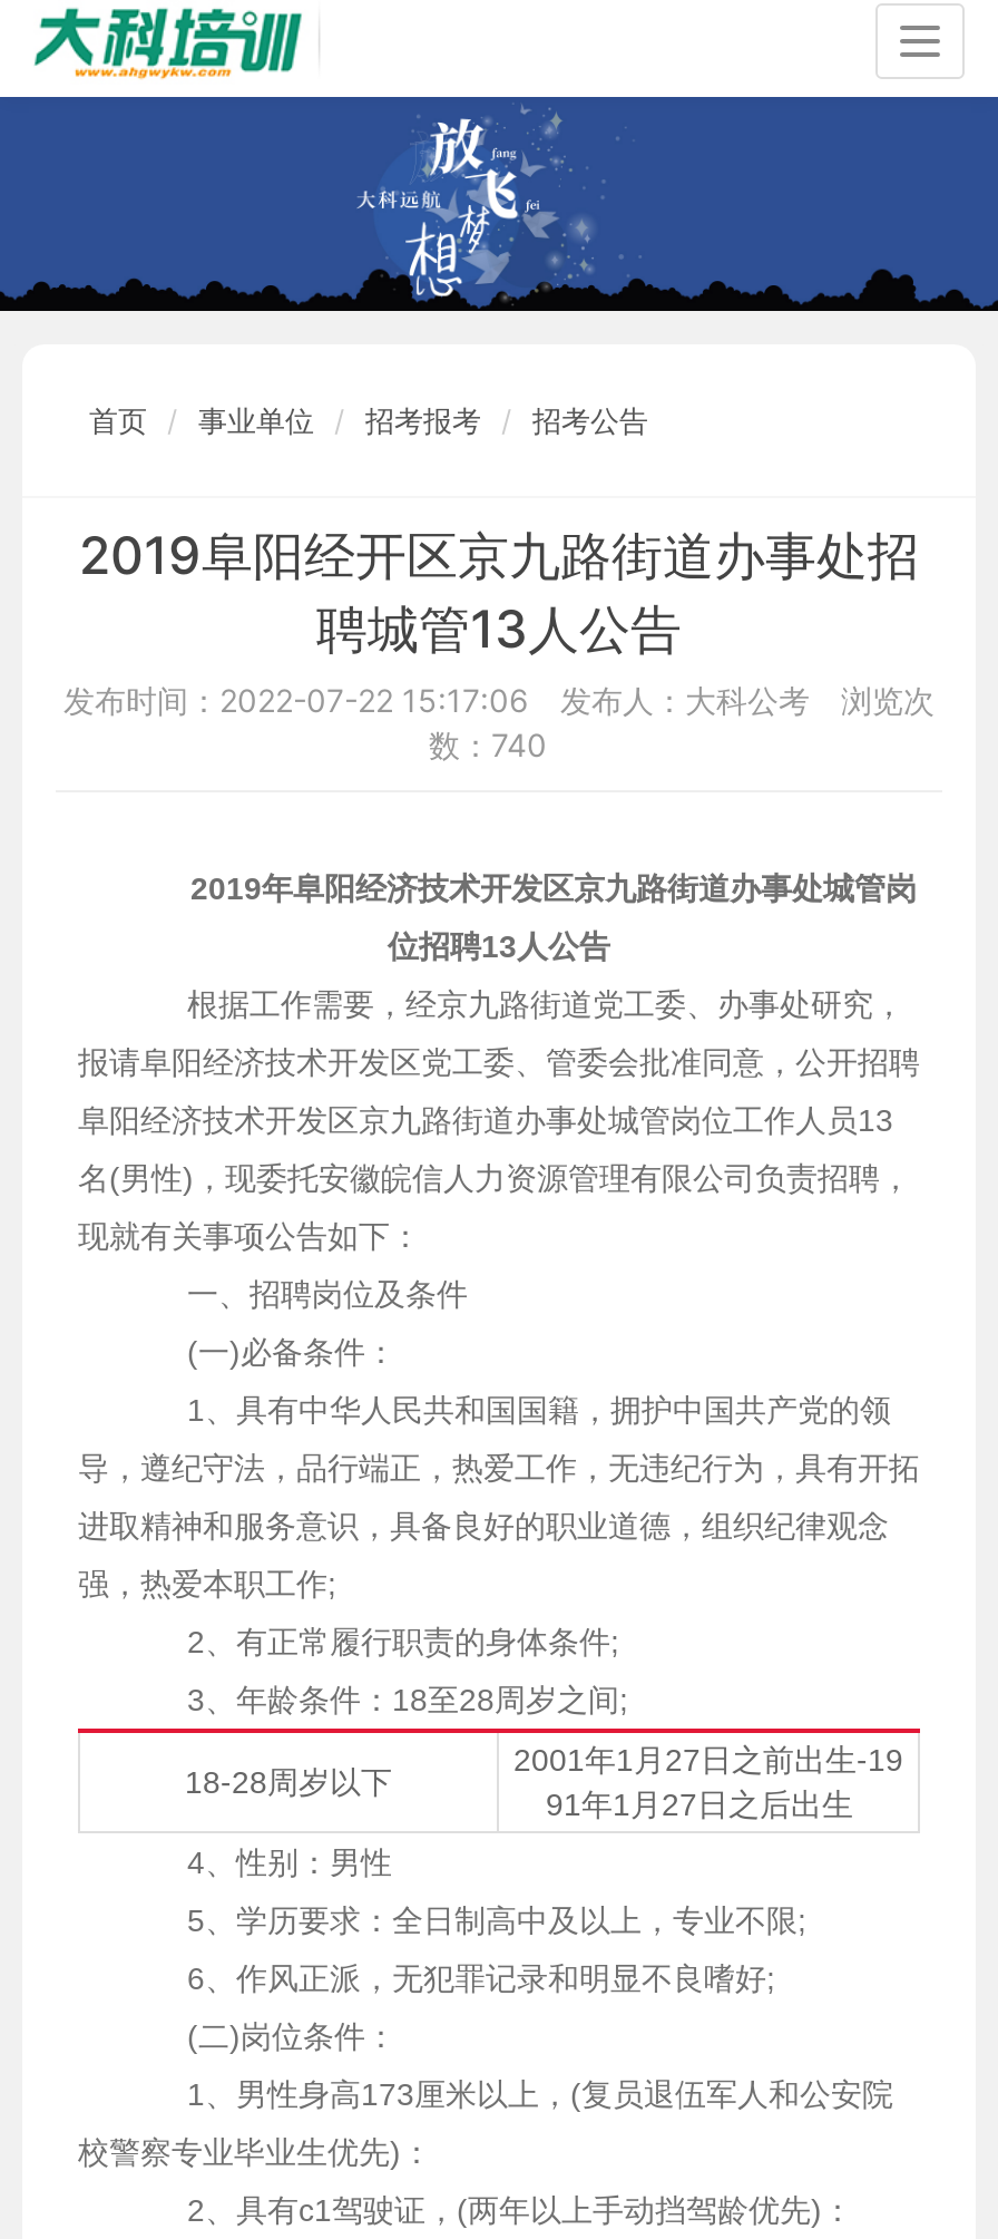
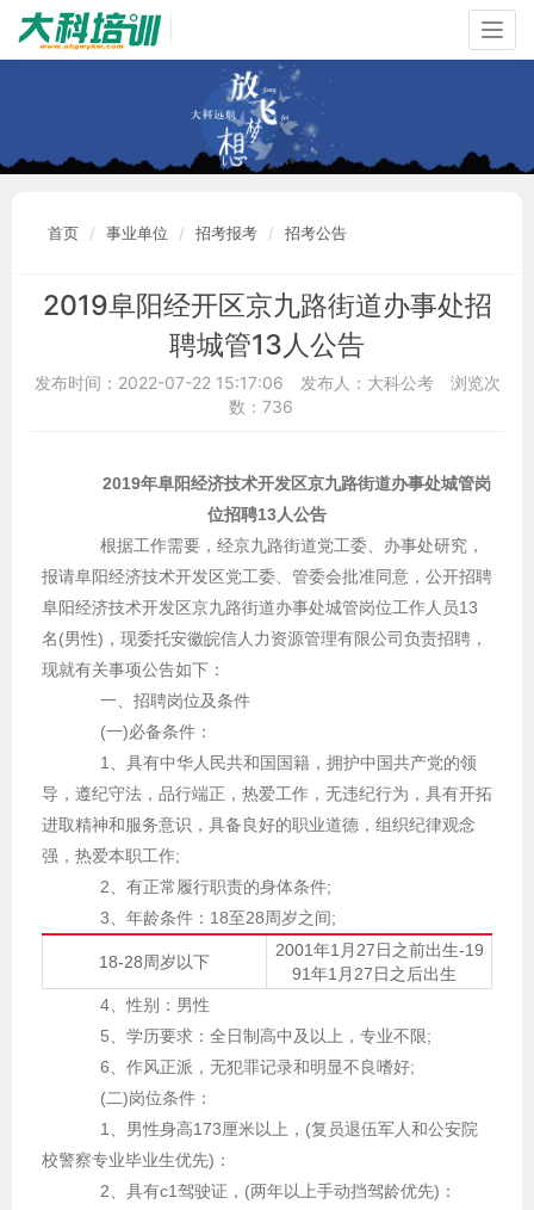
- 数：740
+ 数：736
